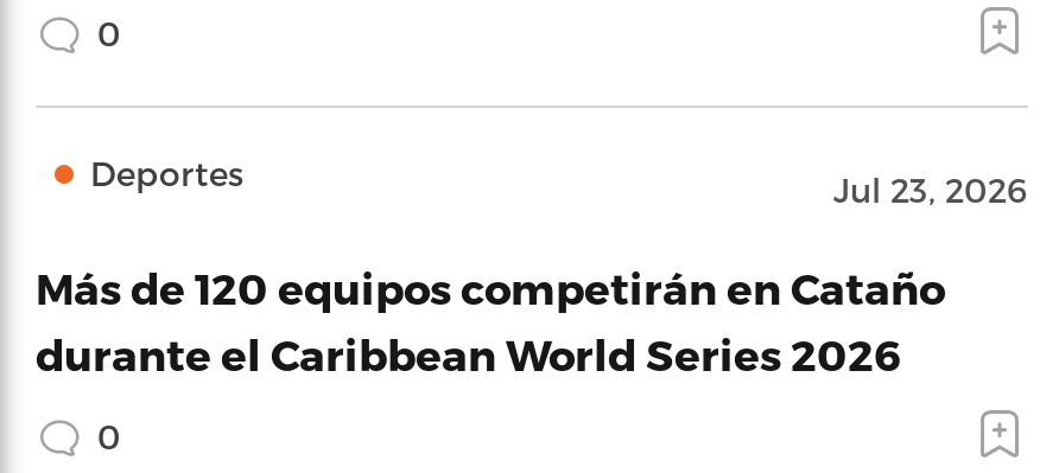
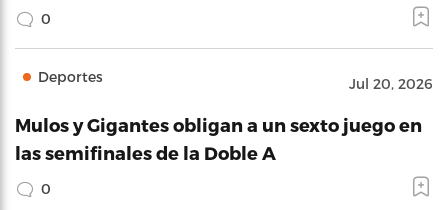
- Jul 23, 2026
+ Jul 20, 2026

- Más de 120 equipos competirán en Cataño
- durante el Caribbean World Series 2026
+ Mulos y Gigantes obligan a un sexto juego en
+ las semifinales de la Doble A
